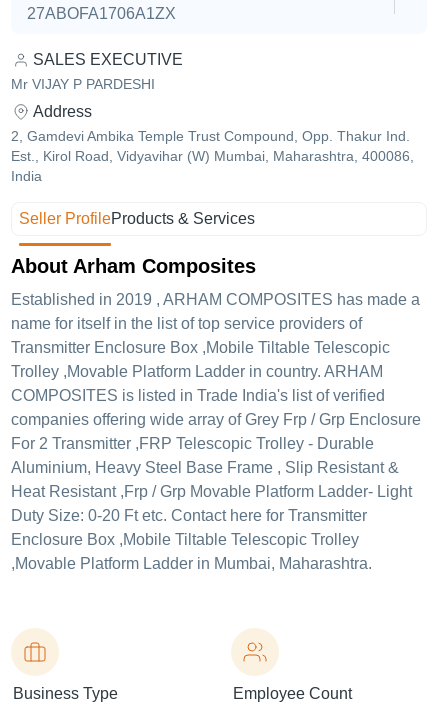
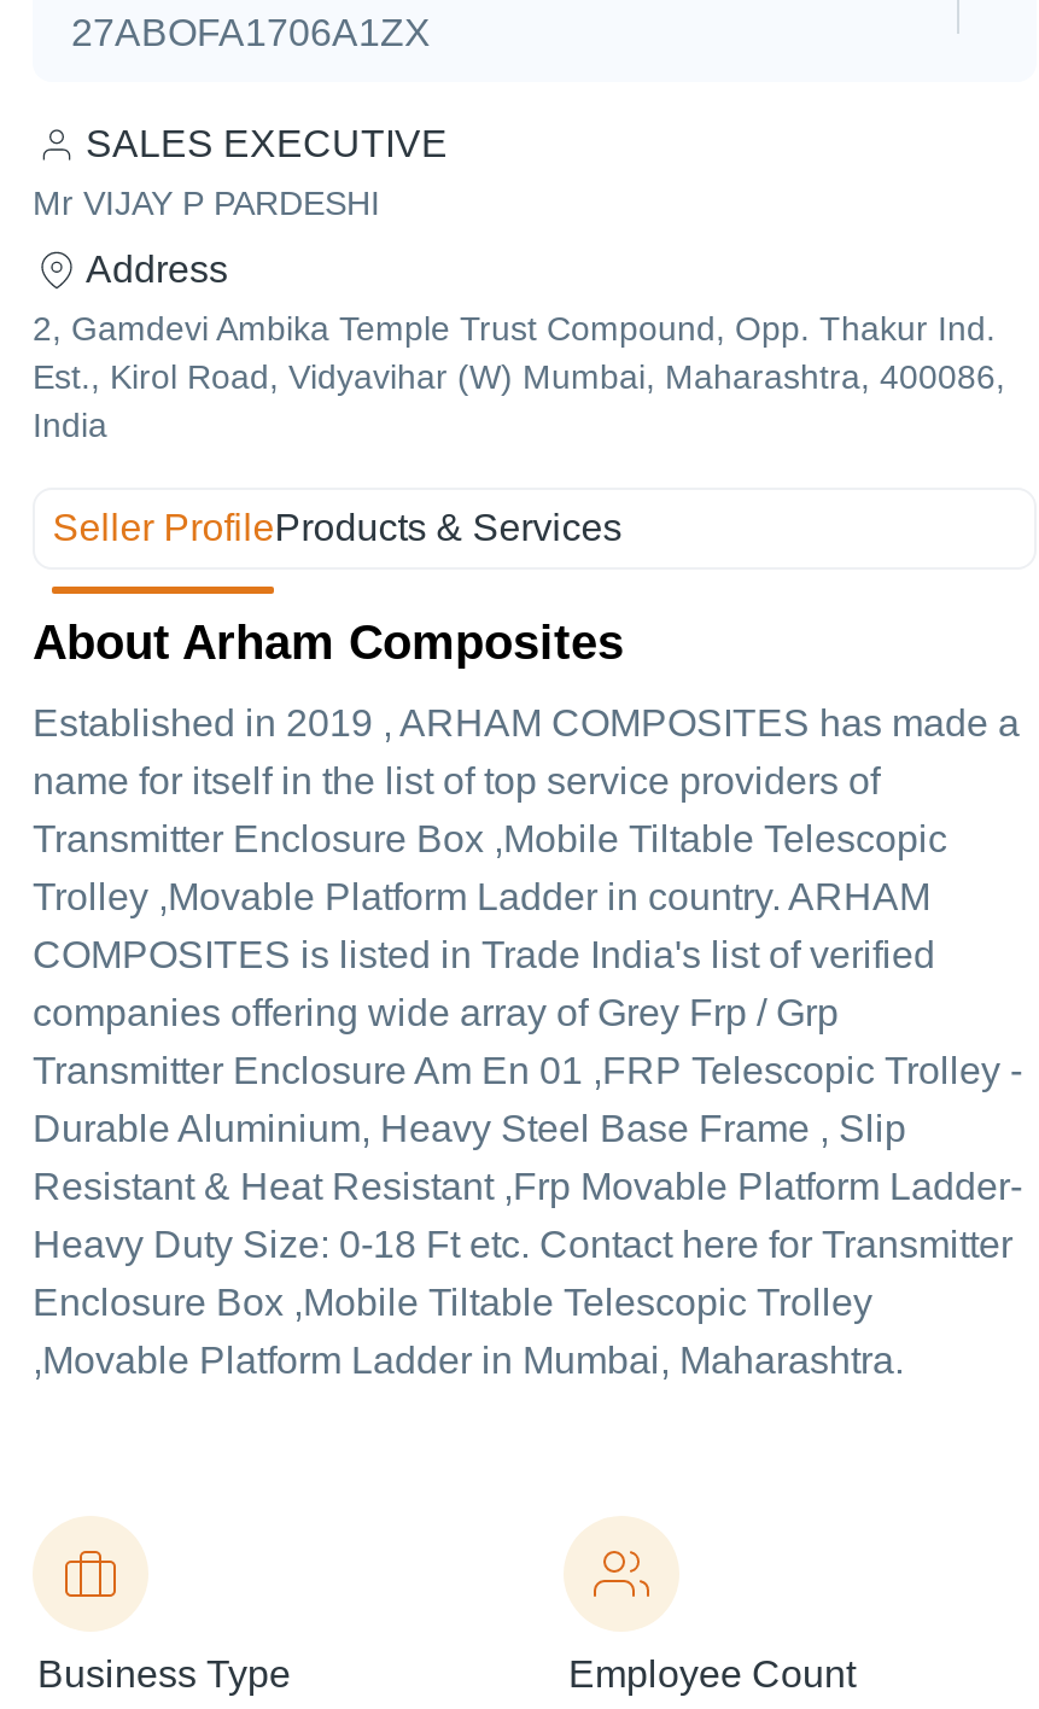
- companies offering wide array of Grey Frp / Grp Enclosure
- For 2 Transmitter ,FRP Telescopic Trolley - Durable
- Aluminium, Heavy Steel Base Frame , Slip Resistant &
- Heat Resistant ,Frp / Grp Movable Platform Ladder- Light
- Duty Size: 0-20 Ft etc. Contact here for Transmitter
+ companies offering wide array of Grey Frp / Grp
+ Transmitter Enclosure Am En 01 ,FRP Telescopic Trolley -
+ Durable Aluminium, Heavy Steel Base Frame , Slip
+ Resistant & Heat Resistant ,Frp Movable Platform Ladder-
+ Heavy Duty Size: 0-18 Ft etc. Contact here for Transmitter
